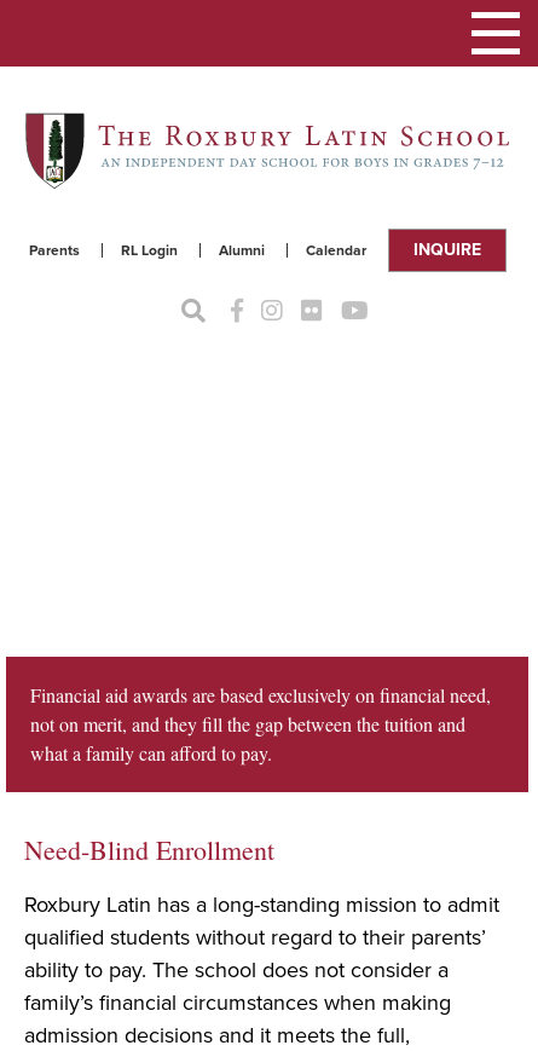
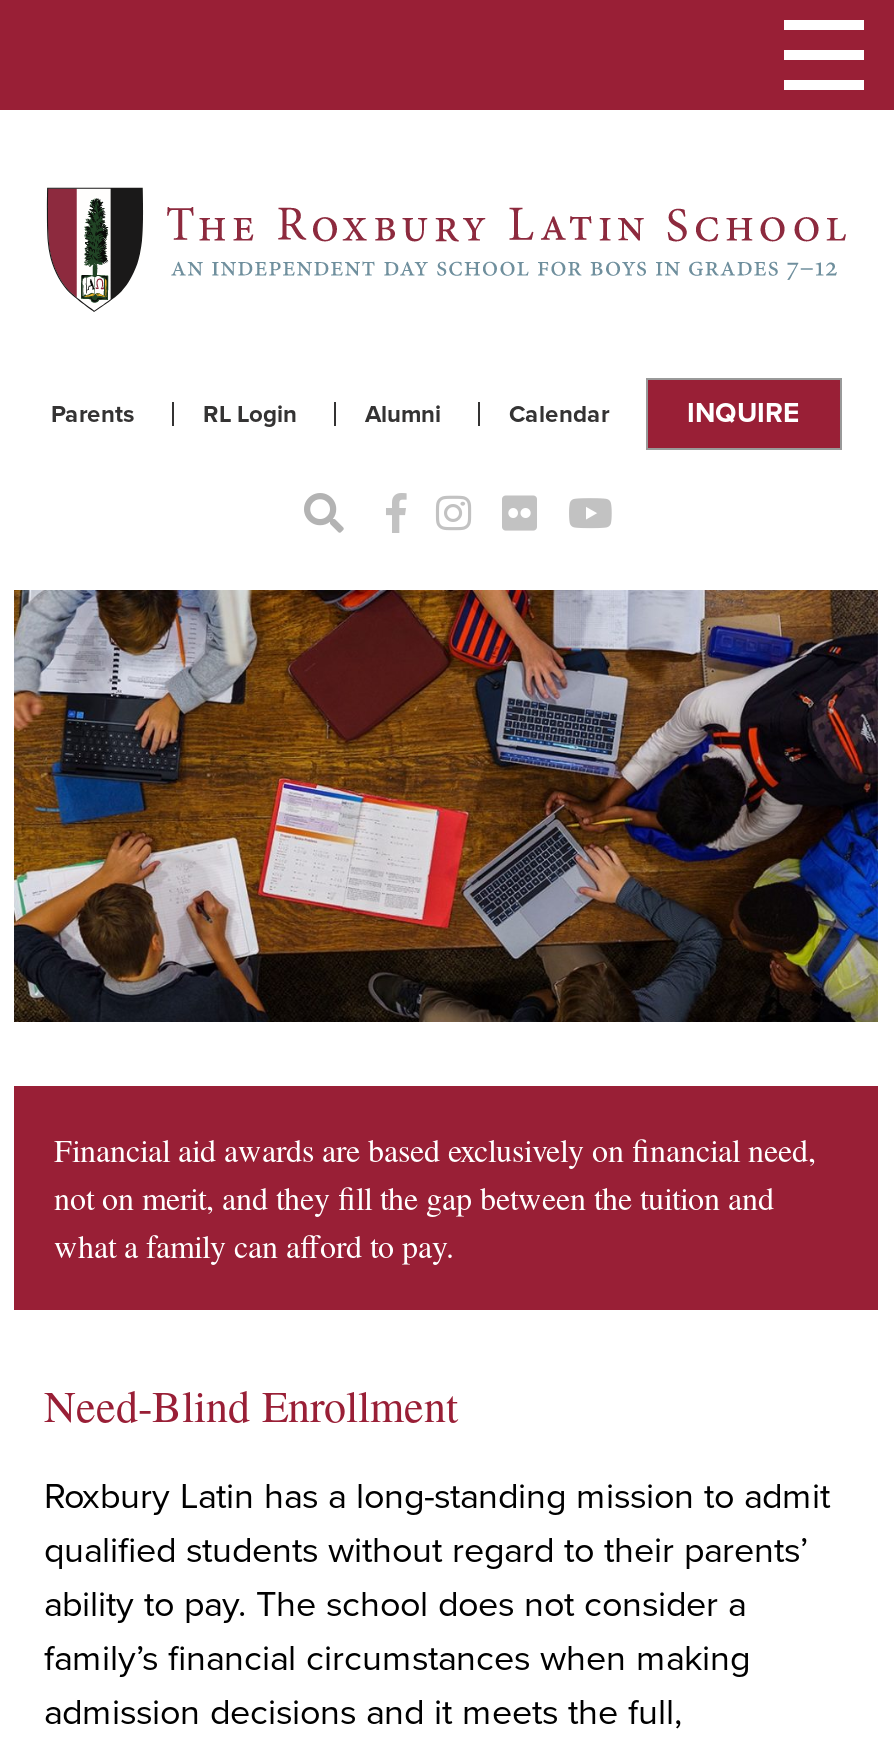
+ [image]
